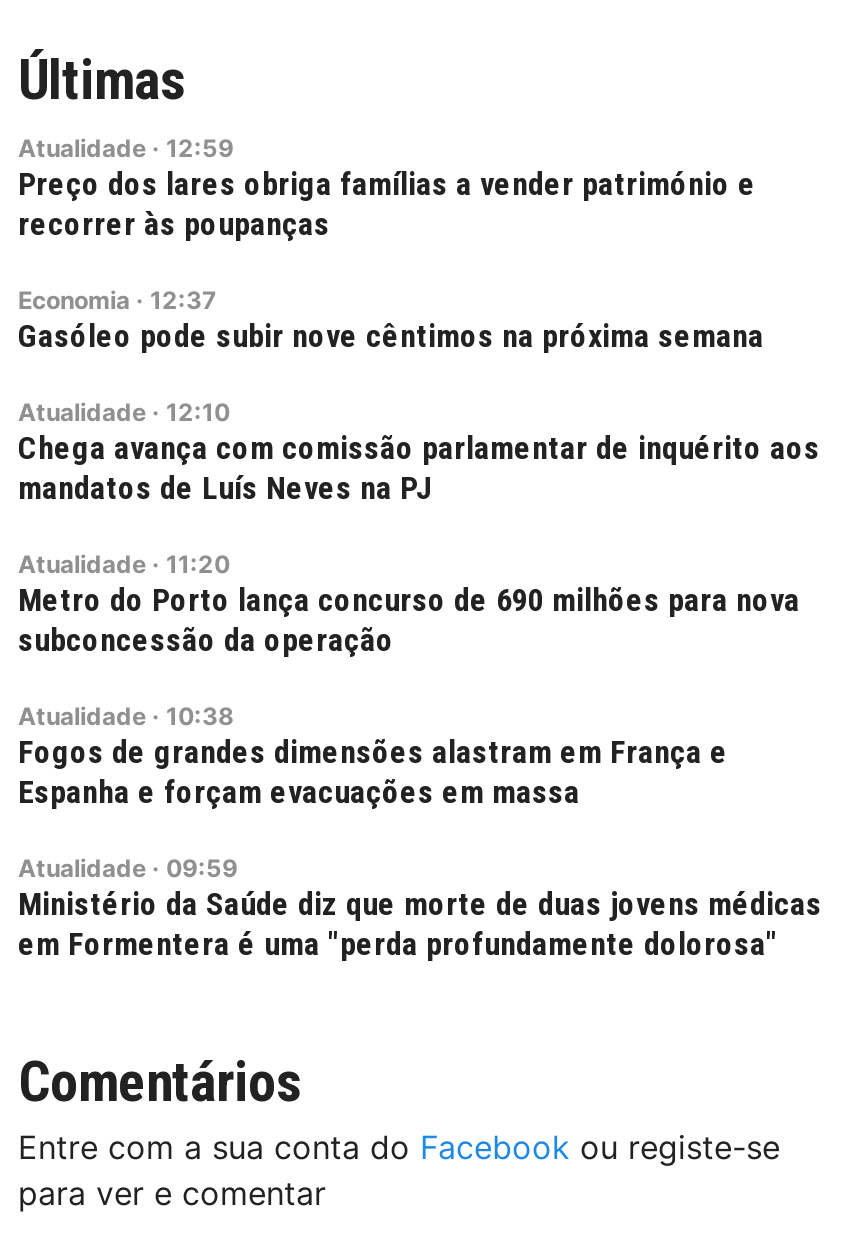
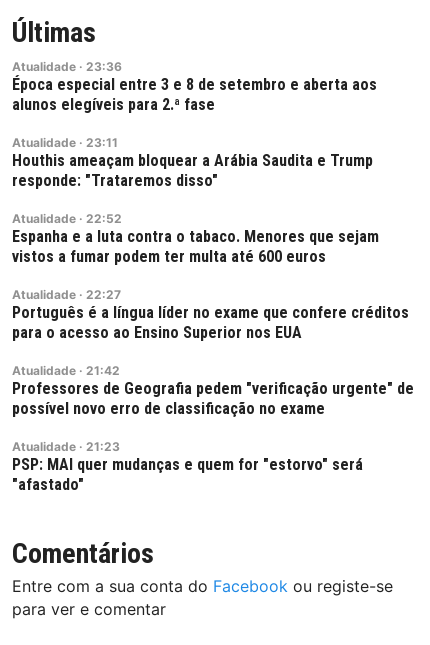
- Atualidade · 12:59
- Preço dos lares obriga famílias a vender património e
- recorrer às poupanças
+ Atualidade · 23:36
+ Época especial entre 3 e 8 de setembro e aberta aos
+ alunos elegíveis para 2.ª fase

- Economia · 12:37
- Gasóleo pode subir nove cêntimos na próxima semana
+ Atualidade · 23:11
+ Houthis ameaçam bloquear a Arábia Saudita e Trump
+ responde: "Trataremos disso"

- Atualidade · 12:10
- Chega avança com comissão parlamentar de inquérito aos
- mandatos de Luís Neves na PJ
+ Atualidade · 22:52
+ Espanha e a luta contra o tabaco. Menores que sejam
+ vistos a fumar podem ter multa até 600 euros

- Atualidade · 11:20
- Metro do Porto lança concurso de 690 milhões para nova
- subconcessão da operação
+ Atualidade · 22:27
+ Português é a língua líder no exame que confere créditos
+ para o acesso ao Ensino Superior nos EUA

- Atualidade · 10:38
- Fogos de grandes dimensões alastram em França e
- Espanha e forçam evacuações em massa
+ Atualidade · 21:42
+ Professores de Geografia pedem "verificação urgente" de
+ possível novo erro de classificação no exame

- Atualidade · 09:59
- Ministério da Saúde diz que morte de duas jovens médicas
- em Formentera é uma "perda profundamente dolorosa"
+ Atualidade · 21:23
+ PSP: MAI quer mudanças e quem for "estorvo" será
+ "afastado"
